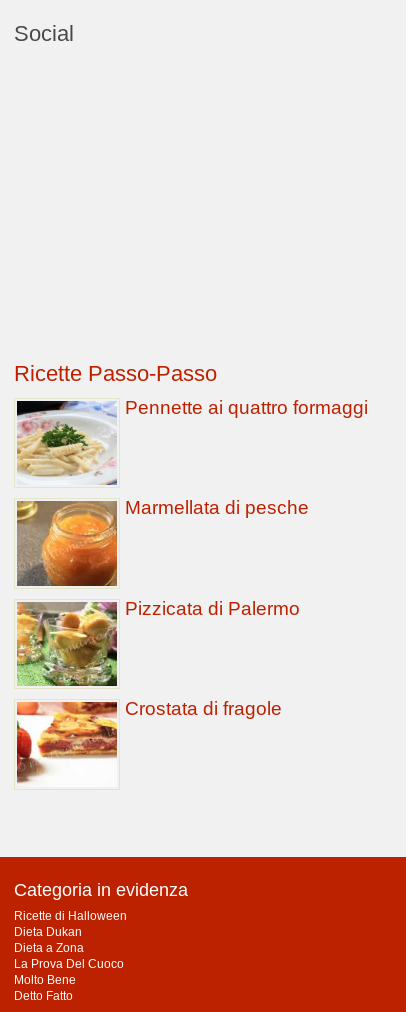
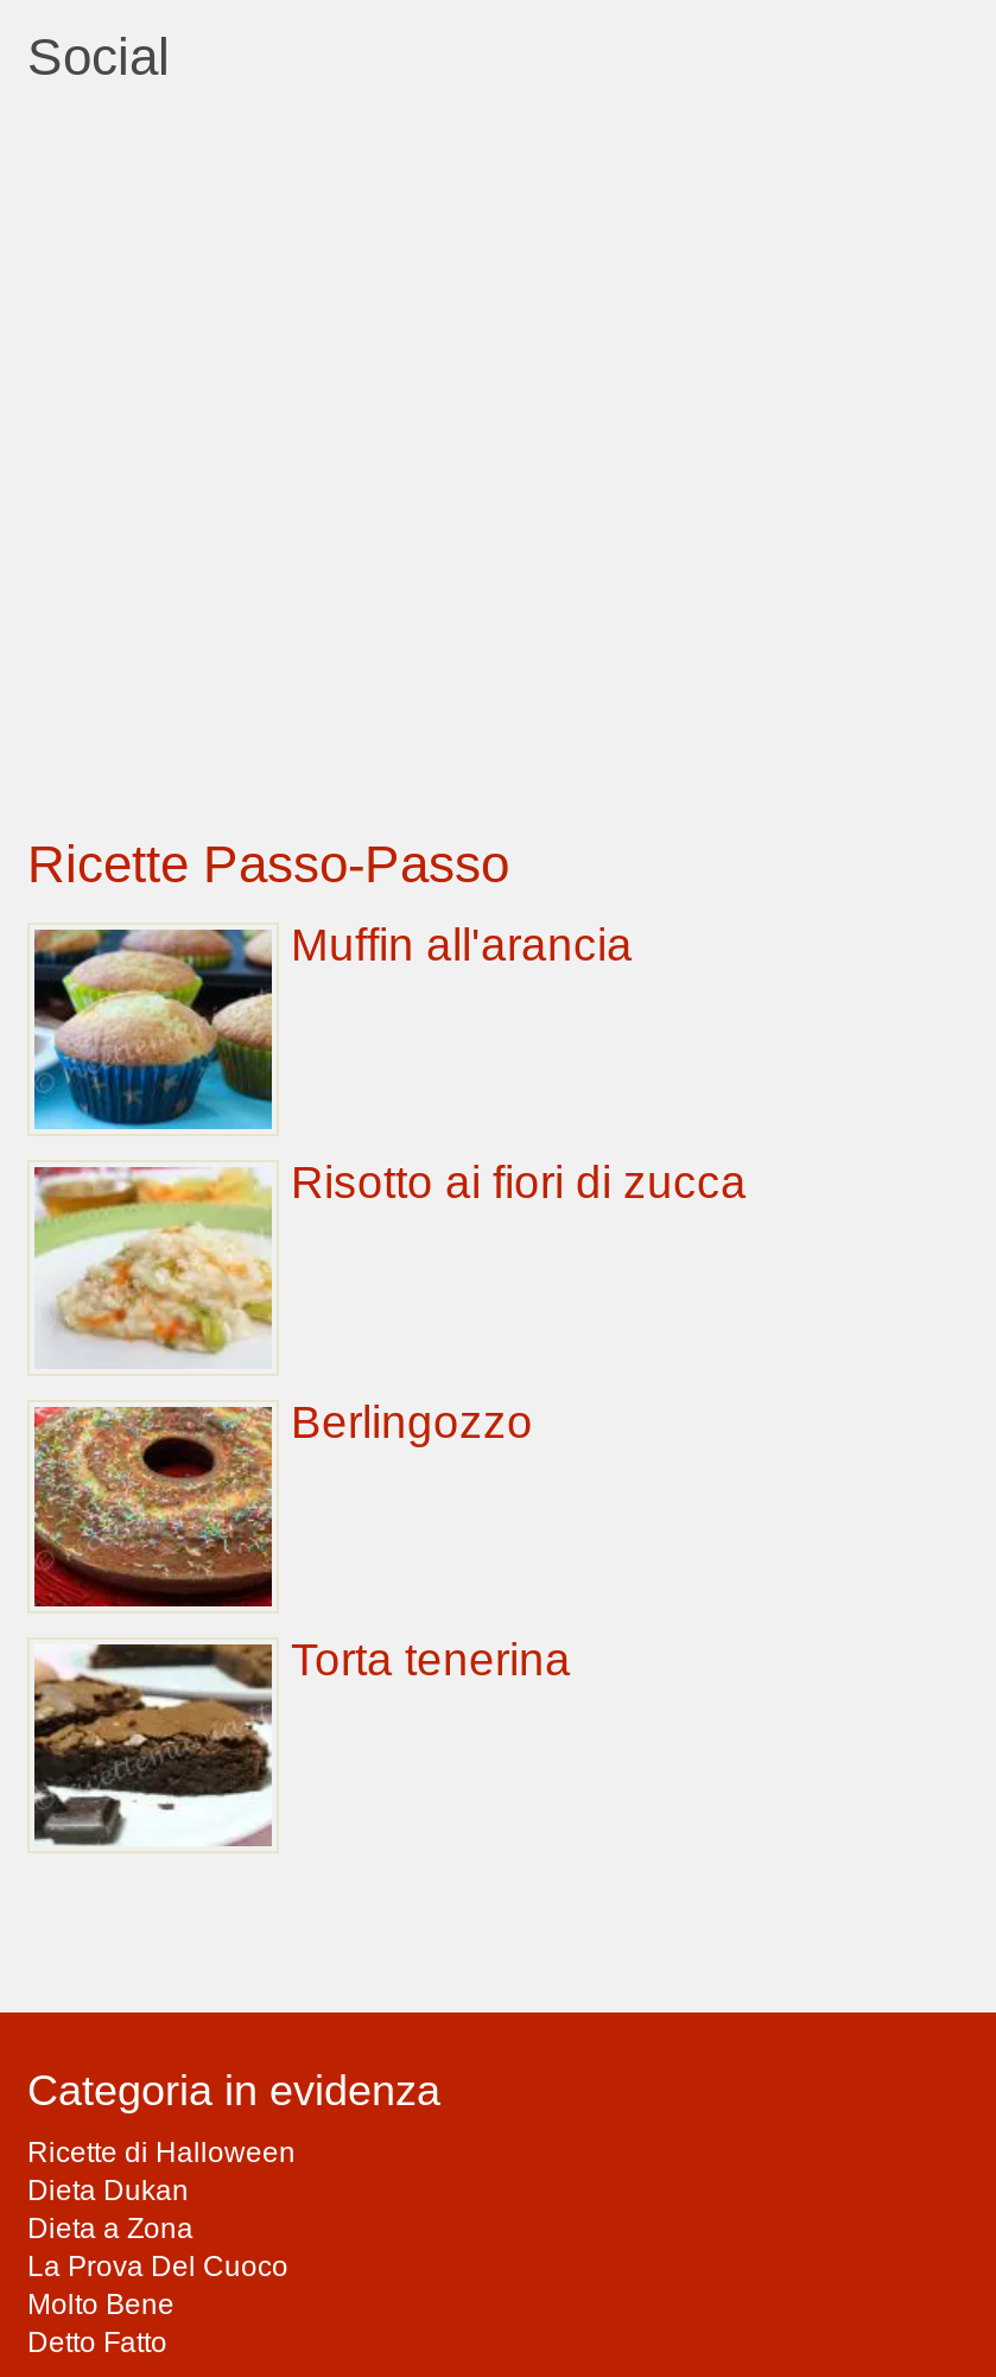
- [image]
- Pennette ai quattro formaggi
+ [image]
+ Muffin all'arancia

- [image]
- Marmellata di pesche
+ [image]
+ Risotto ai fiori di zucca

- [image]
- Pizzicata di Palermo
+ [image]
+ Berlingozzo

- [image]
- Crostata di fragole
+ [image]
+ Torta tenerina
